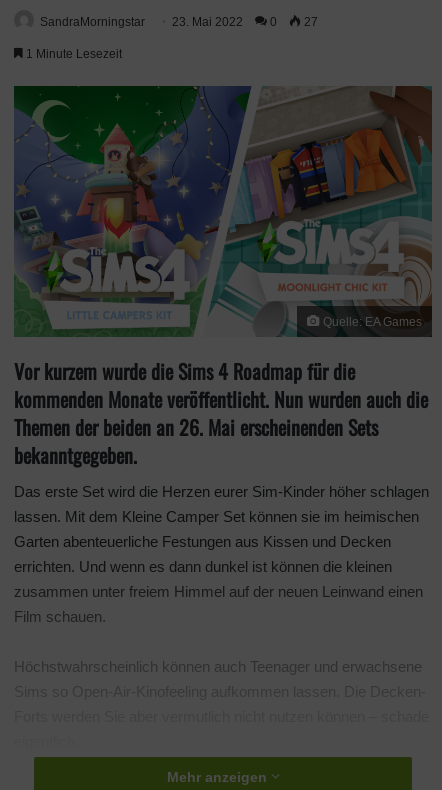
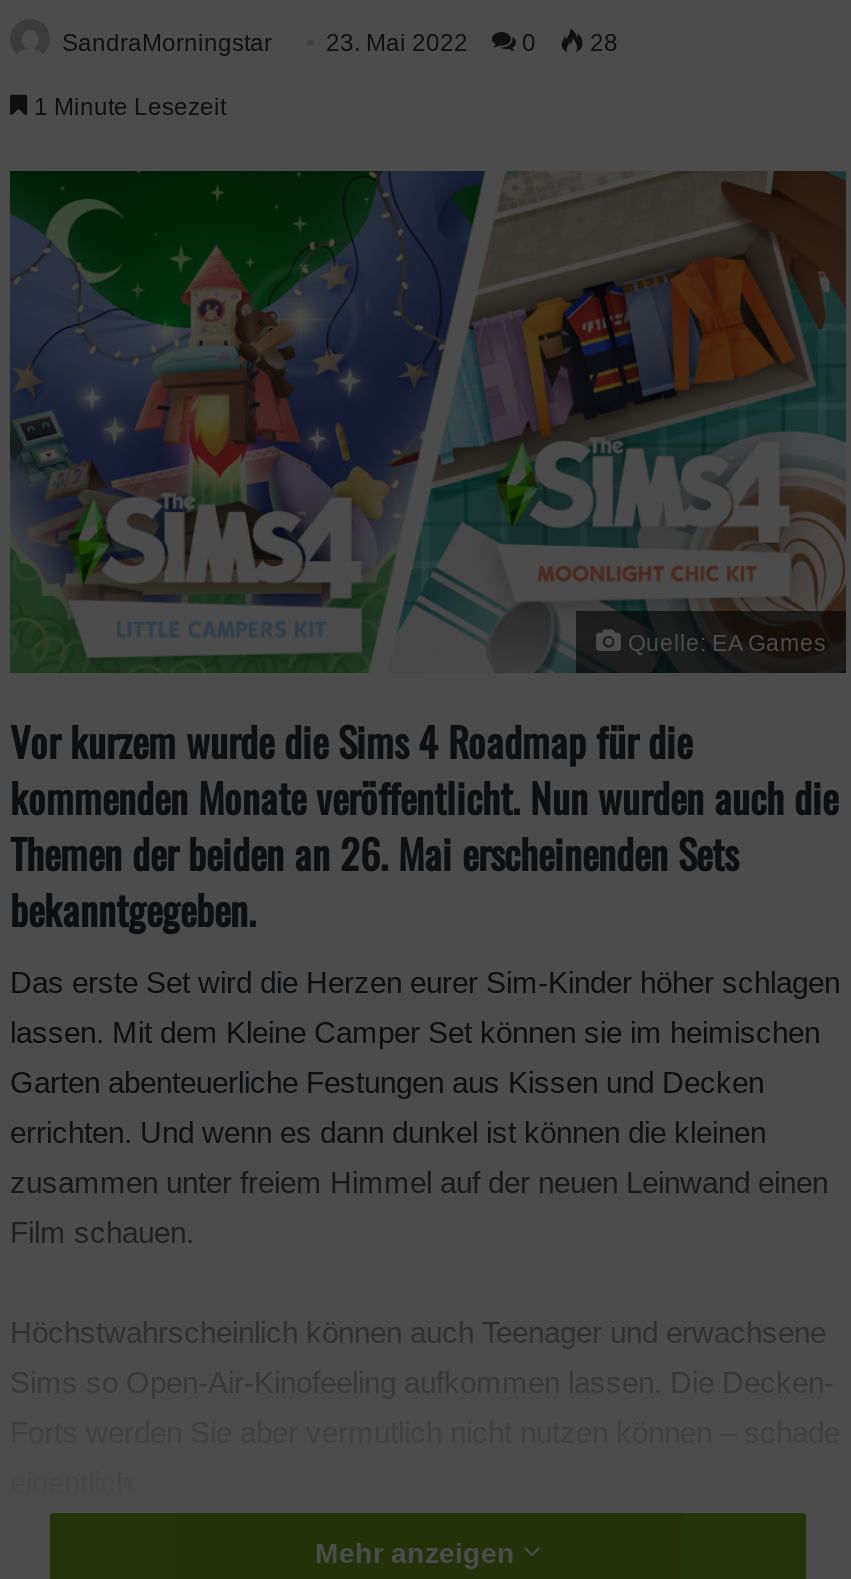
- SandraMorningstar 23. Mai 2022 0 27
+ SandraMorningstar 23. Mai 2022 0 28
